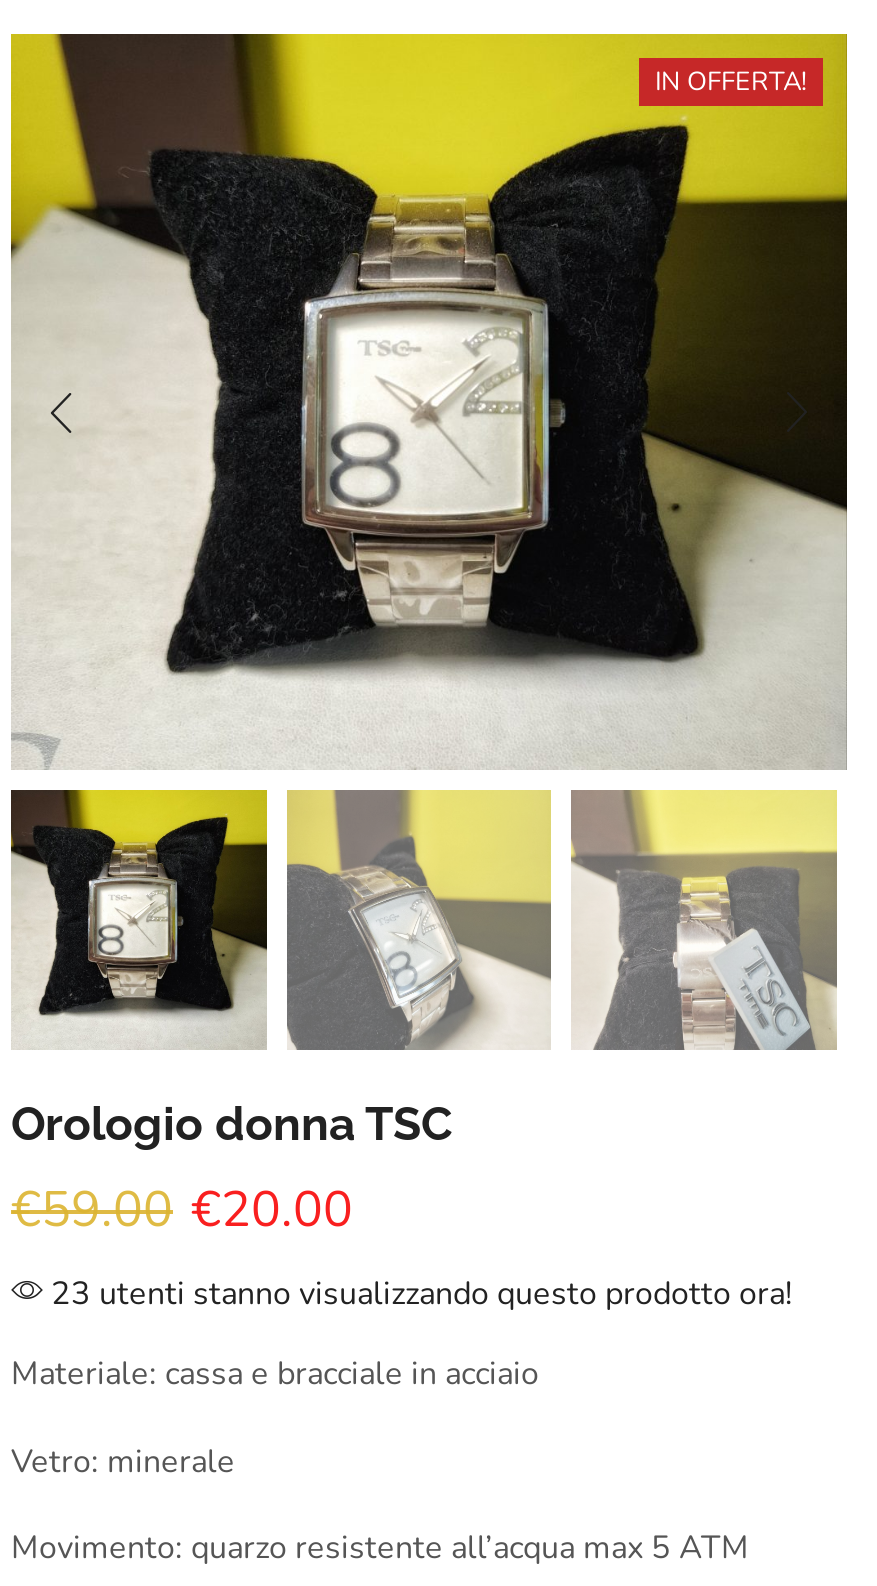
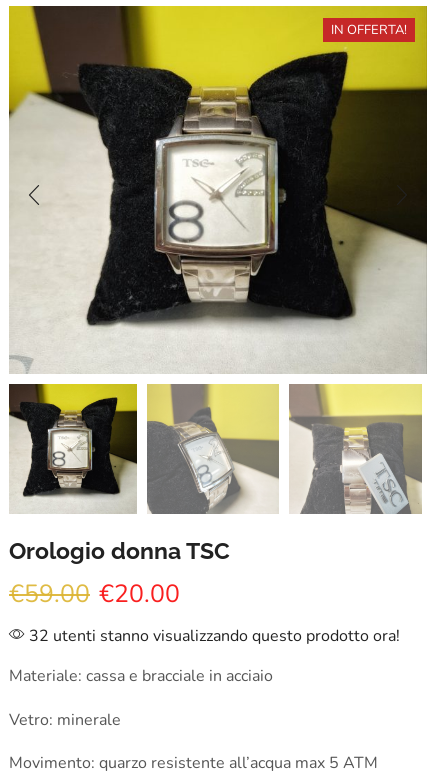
- 23 utenti stanno visualizzando questo prodotto ora!
+ 32 utenti stanno visualizzando questo prodotto ora!
